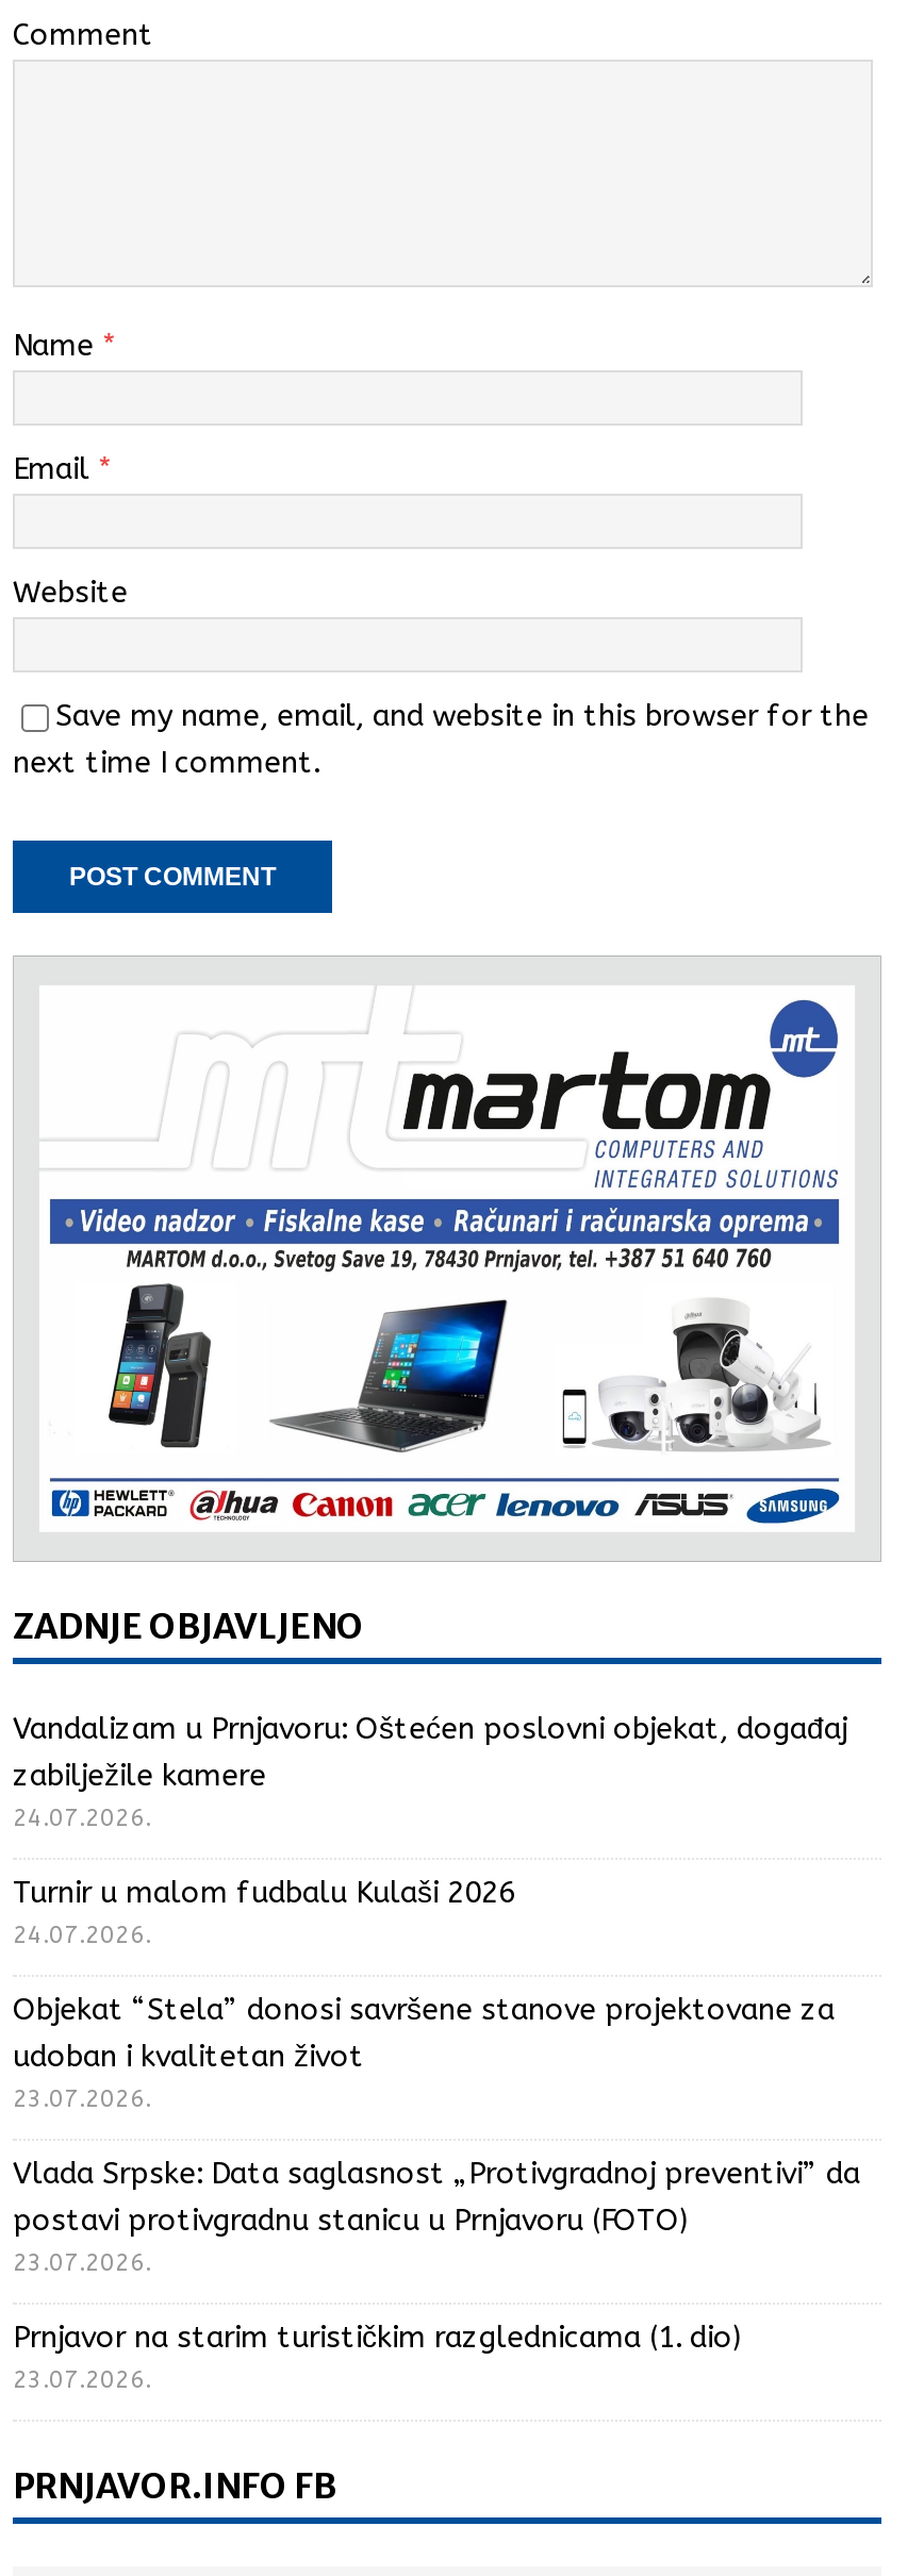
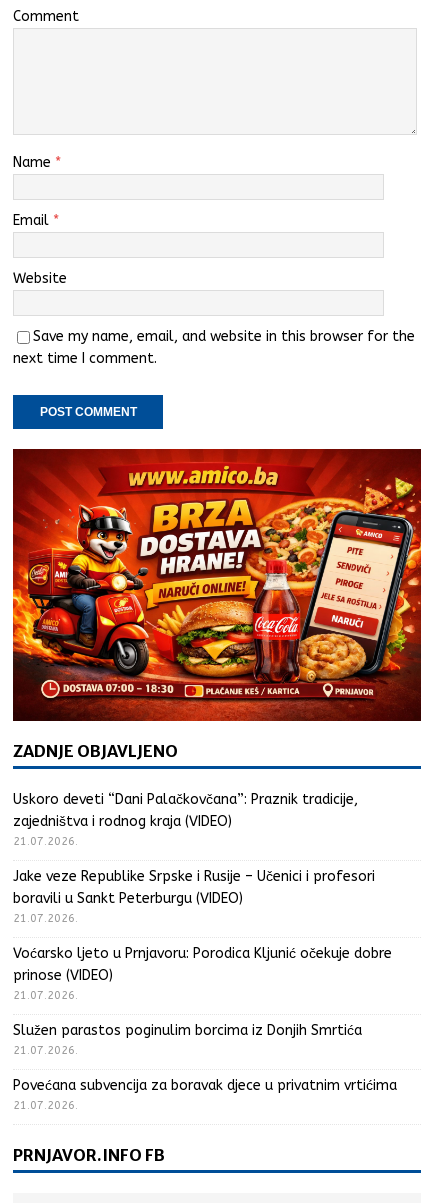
- [image]
+ [image]

- Vandalizam u Prnjavoru: Oštećen poslovni objekat, događaj
- zabilježile kamere
- 24.07.2026.
+ Uskoro deveti “Dani Palačkovčana”: Praznik tradicije,
+ zajedništva i rodnog kraja (VIDEO)
+ 21.07.2026.

- Turnir u malom fudbalu Kulaši 2026
- 24.07.2026.
+ Jake veze Republike Srpske i Rusije – Učenici i profesori
+ boravili u Sankt Peterburgu (VIDEO)
+ 21.07.2026.

- Objekat “Stela” donosi savršene stanove projektovane za
- udoban i kvalitetan život
- 23.07.2026.
+ Voćarsko ljeto u Prnjavoru: Porodica Kljunić očekuje dobre
+ prinose (VIDEO)
+ 21.07.2026.

- Vlada Srpske: Data saglasnost „Protivgradnoj preventivi” da
- postavi protivgradnu stanicu u Prnjavoru (FOTO)
- 23.07.2026.
+ Služen parastos poginulim borcima iz Donjih Smrtića
+ 21.07.2026.

- Prnjavor na starim turističkim razglednicama (1. dio)
- 23.07.2026.
+ Povećana subvencija za boravak djece u privatnim vrtićima
+ 21.07.2026.
